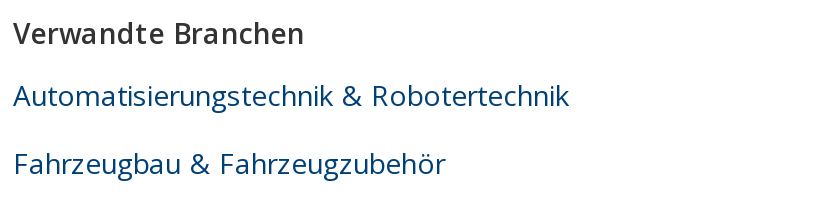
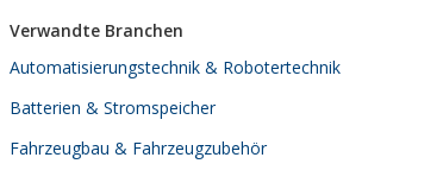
+ Batterien & Stromspeicher
